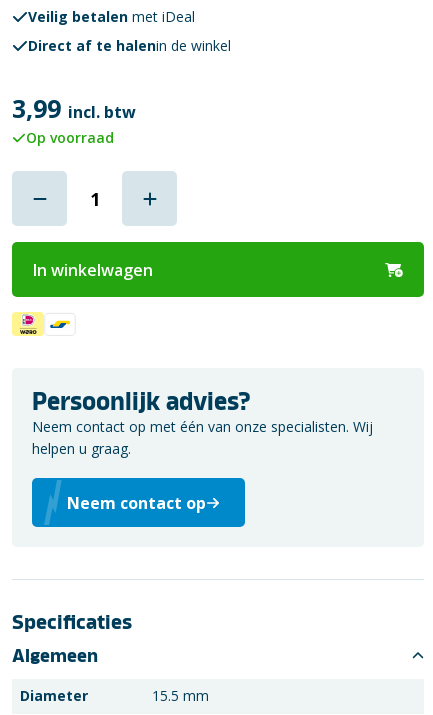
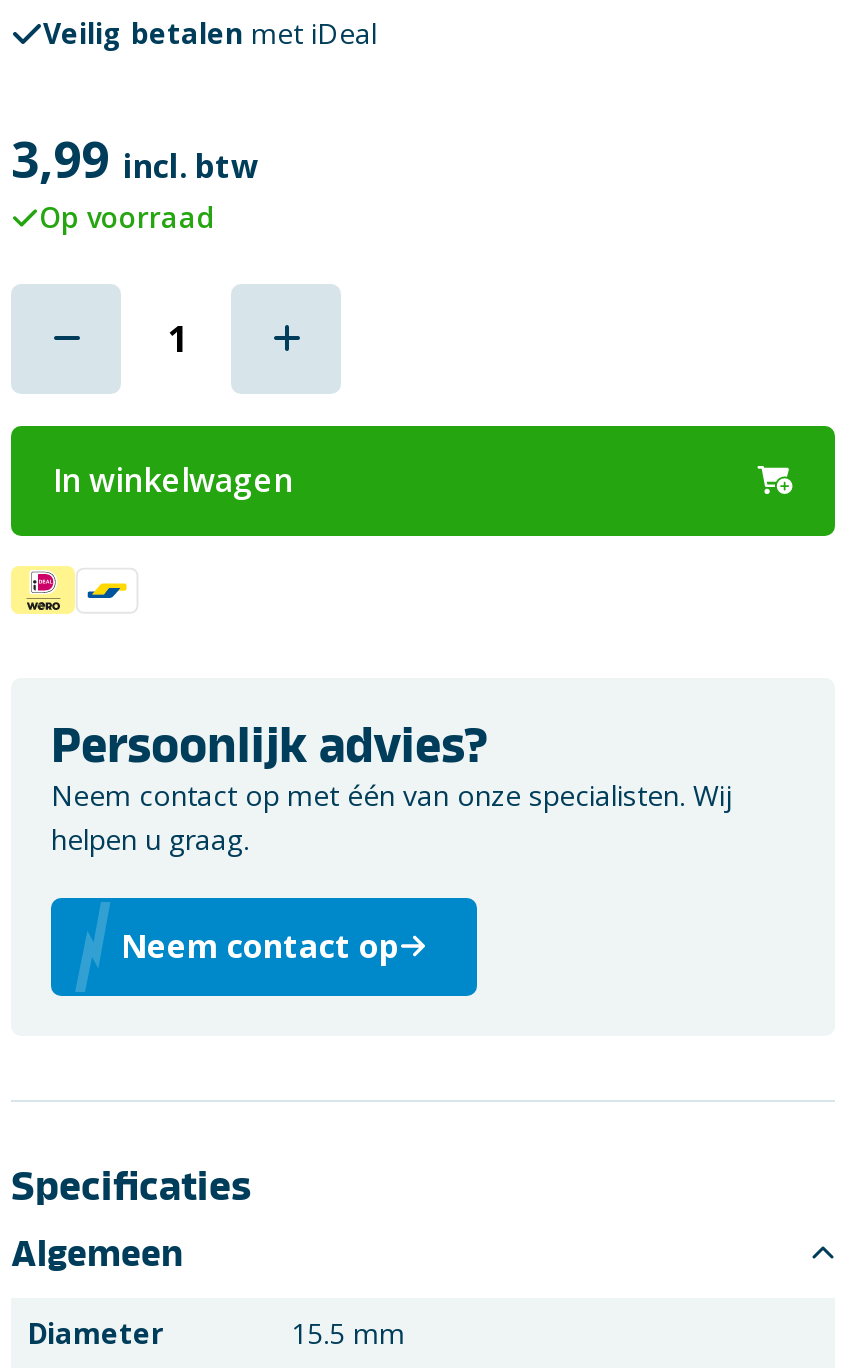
- Direct af te halenin de winkel
